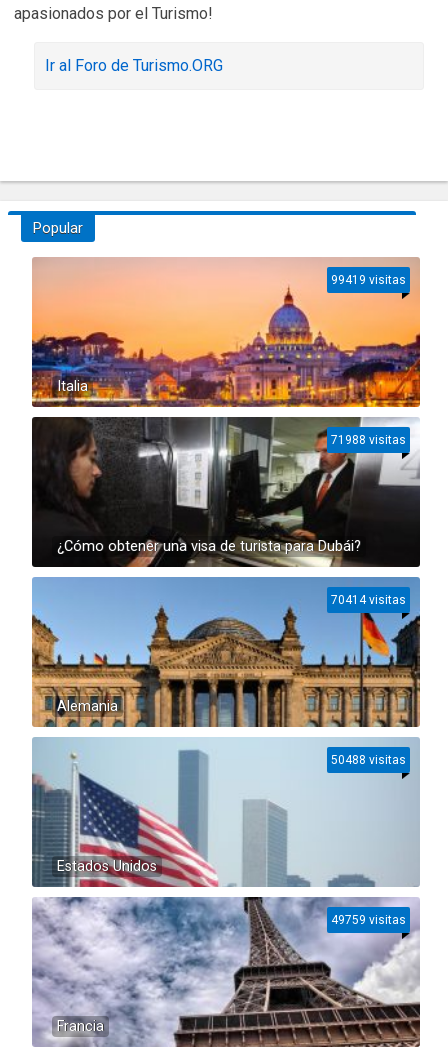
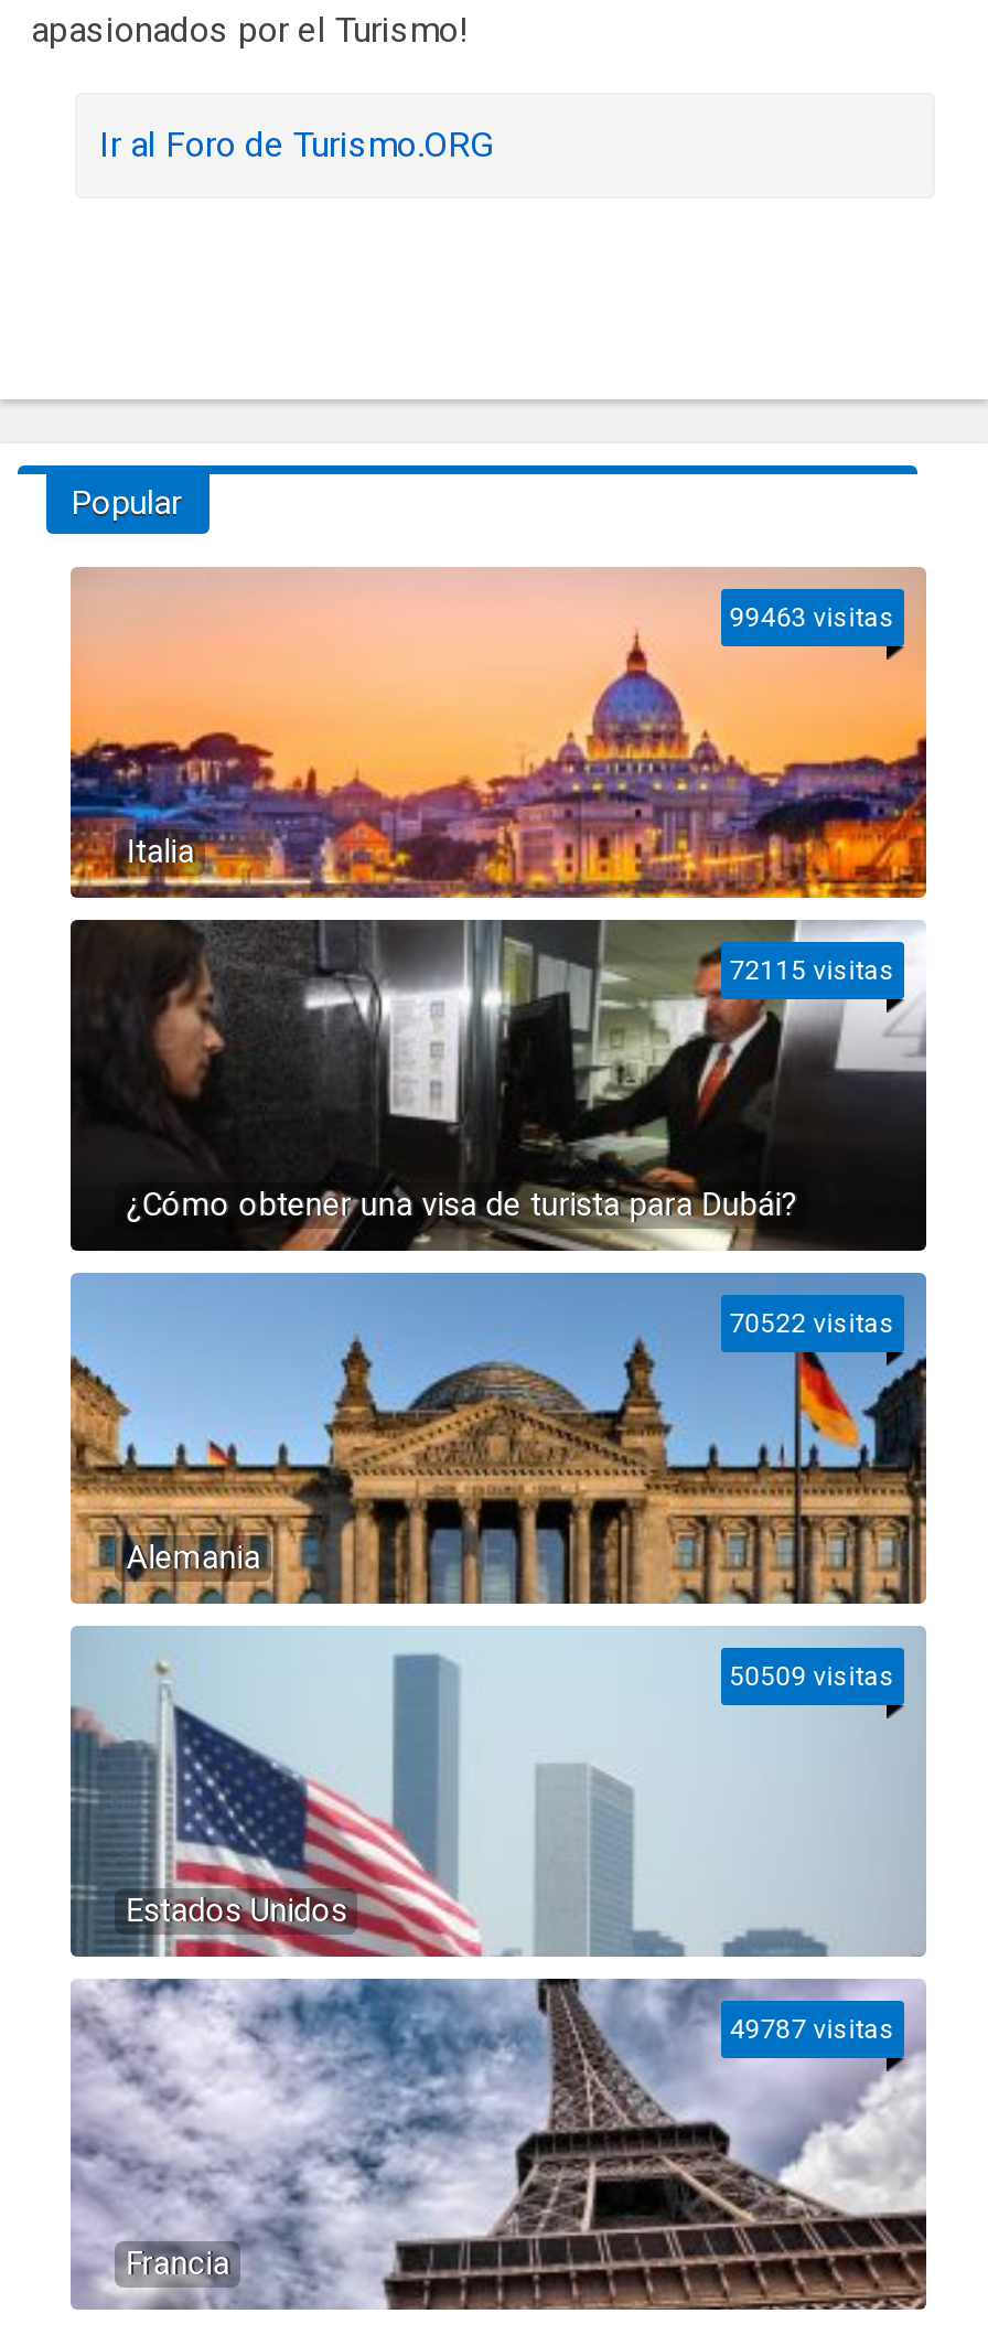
- 99419 visitas
+ 99463 visitas

- 71988 visitas
+ 72115 visitas

- 70414 visitas
+ 70522 visitas

- 50488 visitas
+ 50509 visitas

- 49759 visitas
+ 49787 visitas
